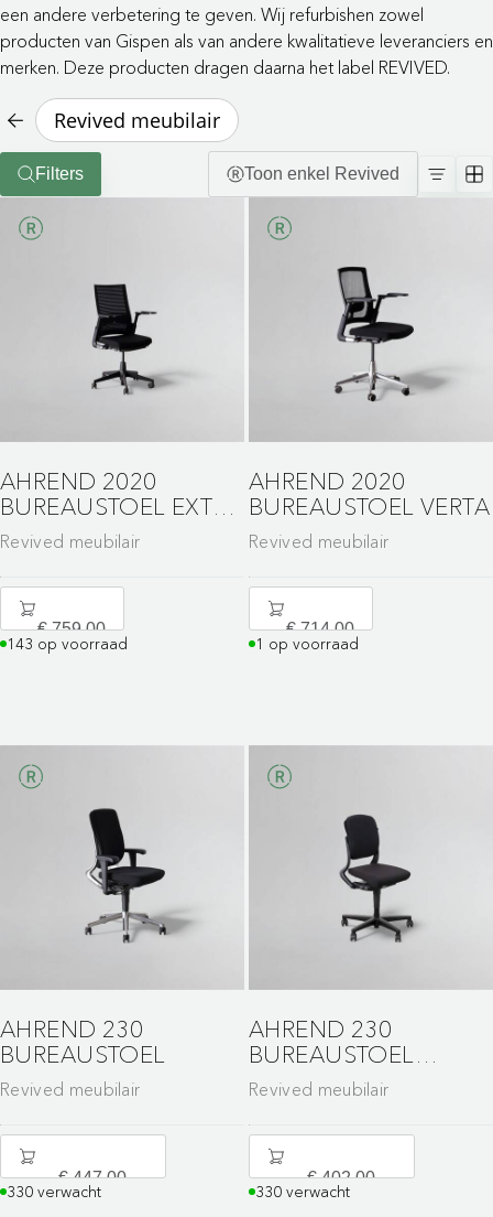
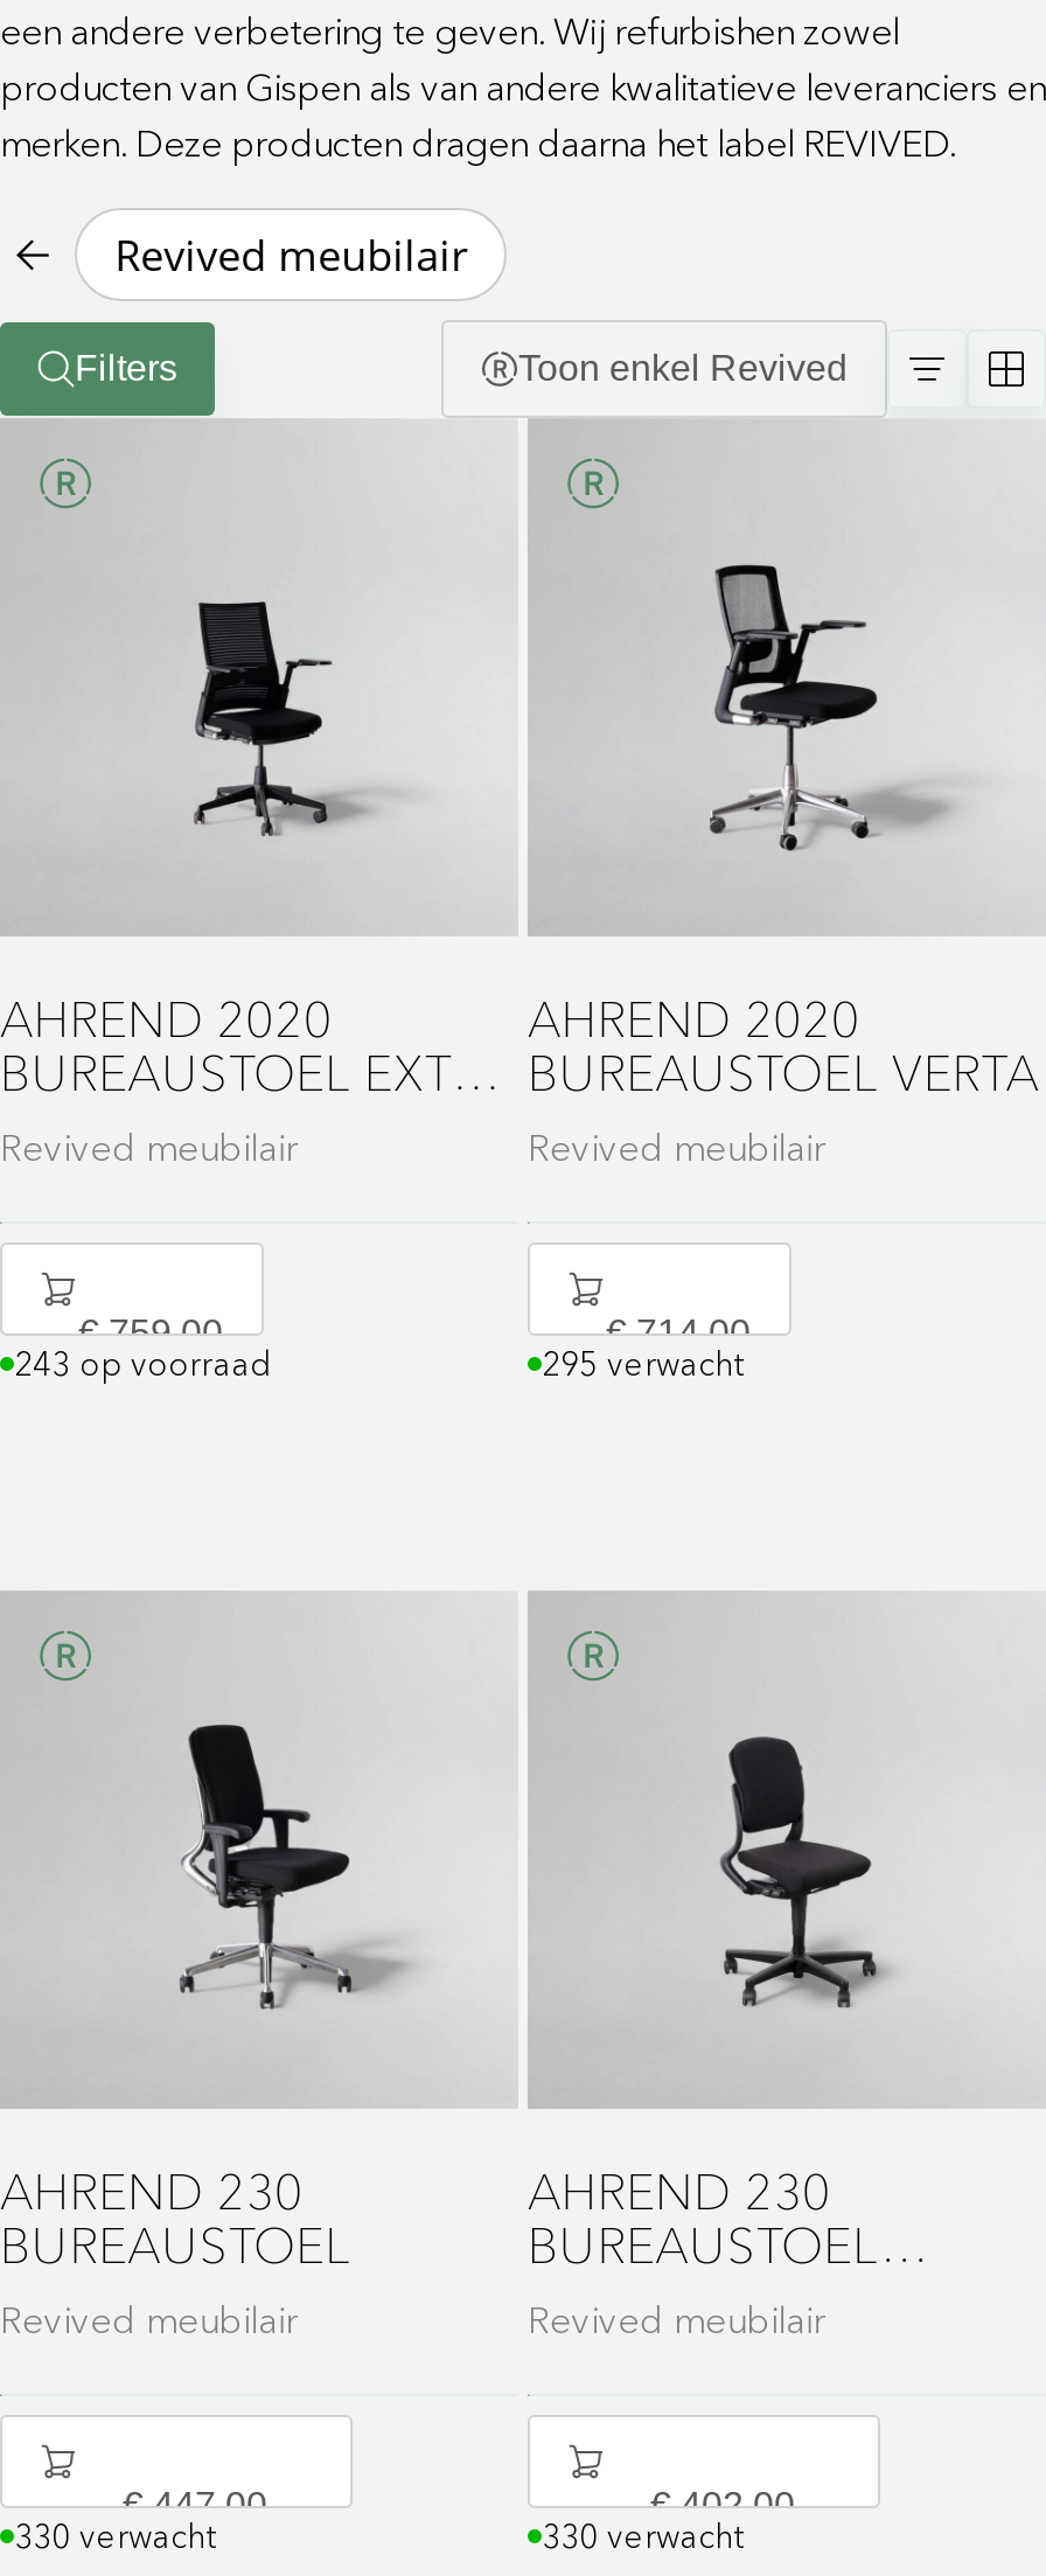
- 143 op voorraad
+ 243 op voorraad

- 1 op voorraad
+ 295 verwacht
